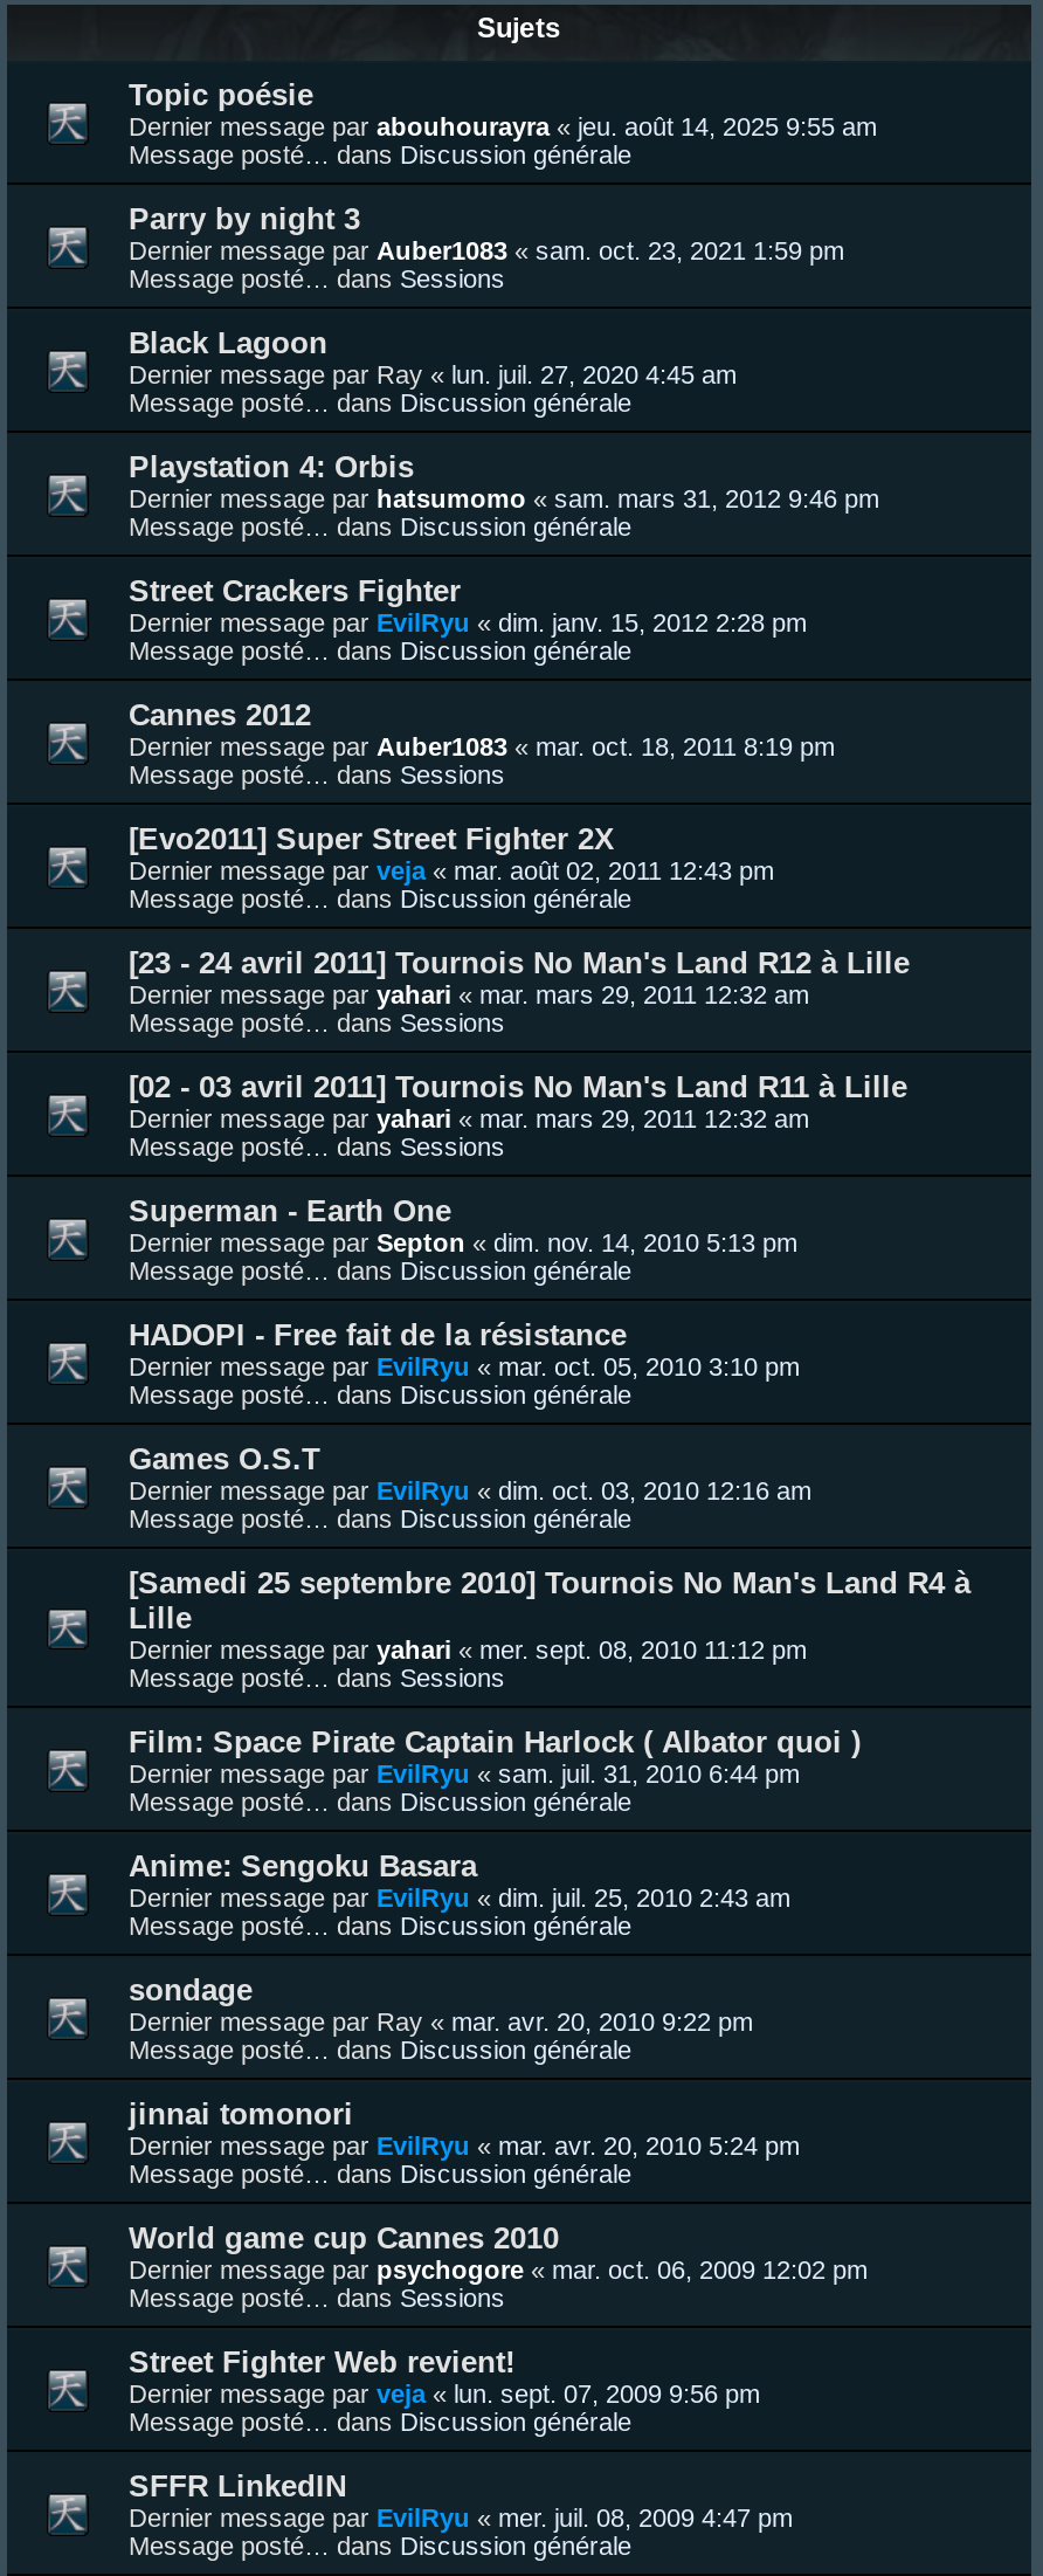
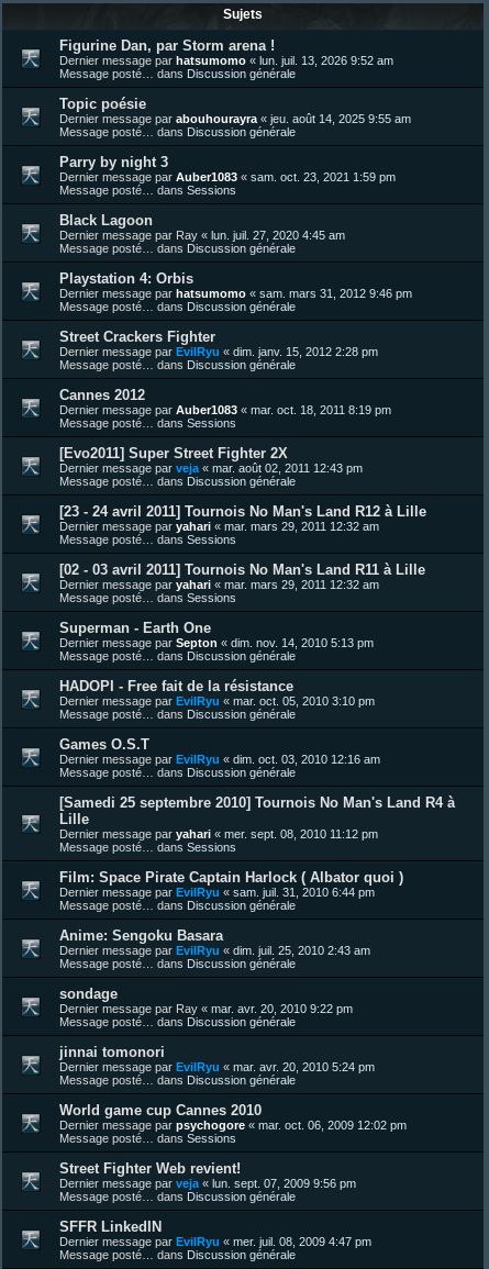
+ Figurine Dan, par Storm arena !
+ Dernier message par hatsumomo «lun. juil. 13, 2026 9:52 am
+ Message posté… dans Discussion générale
